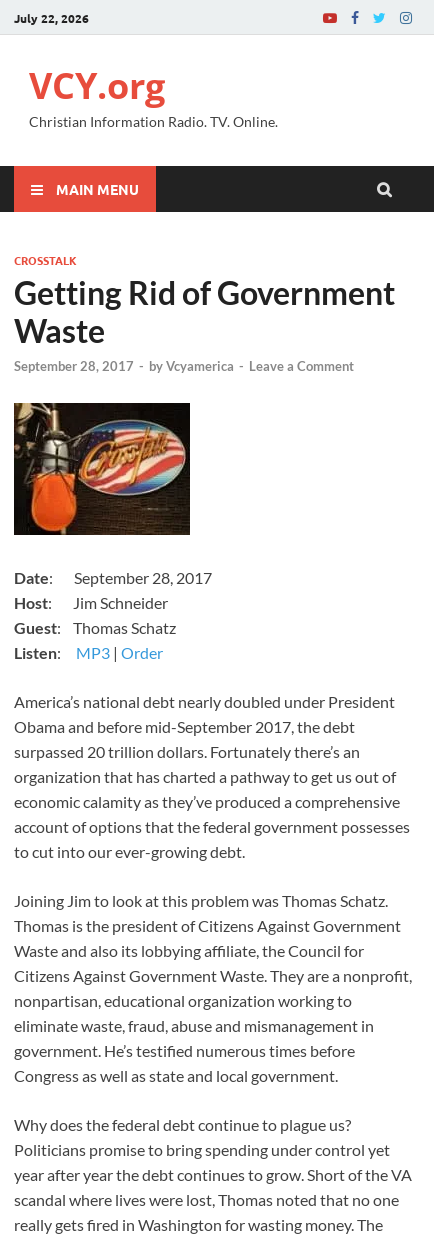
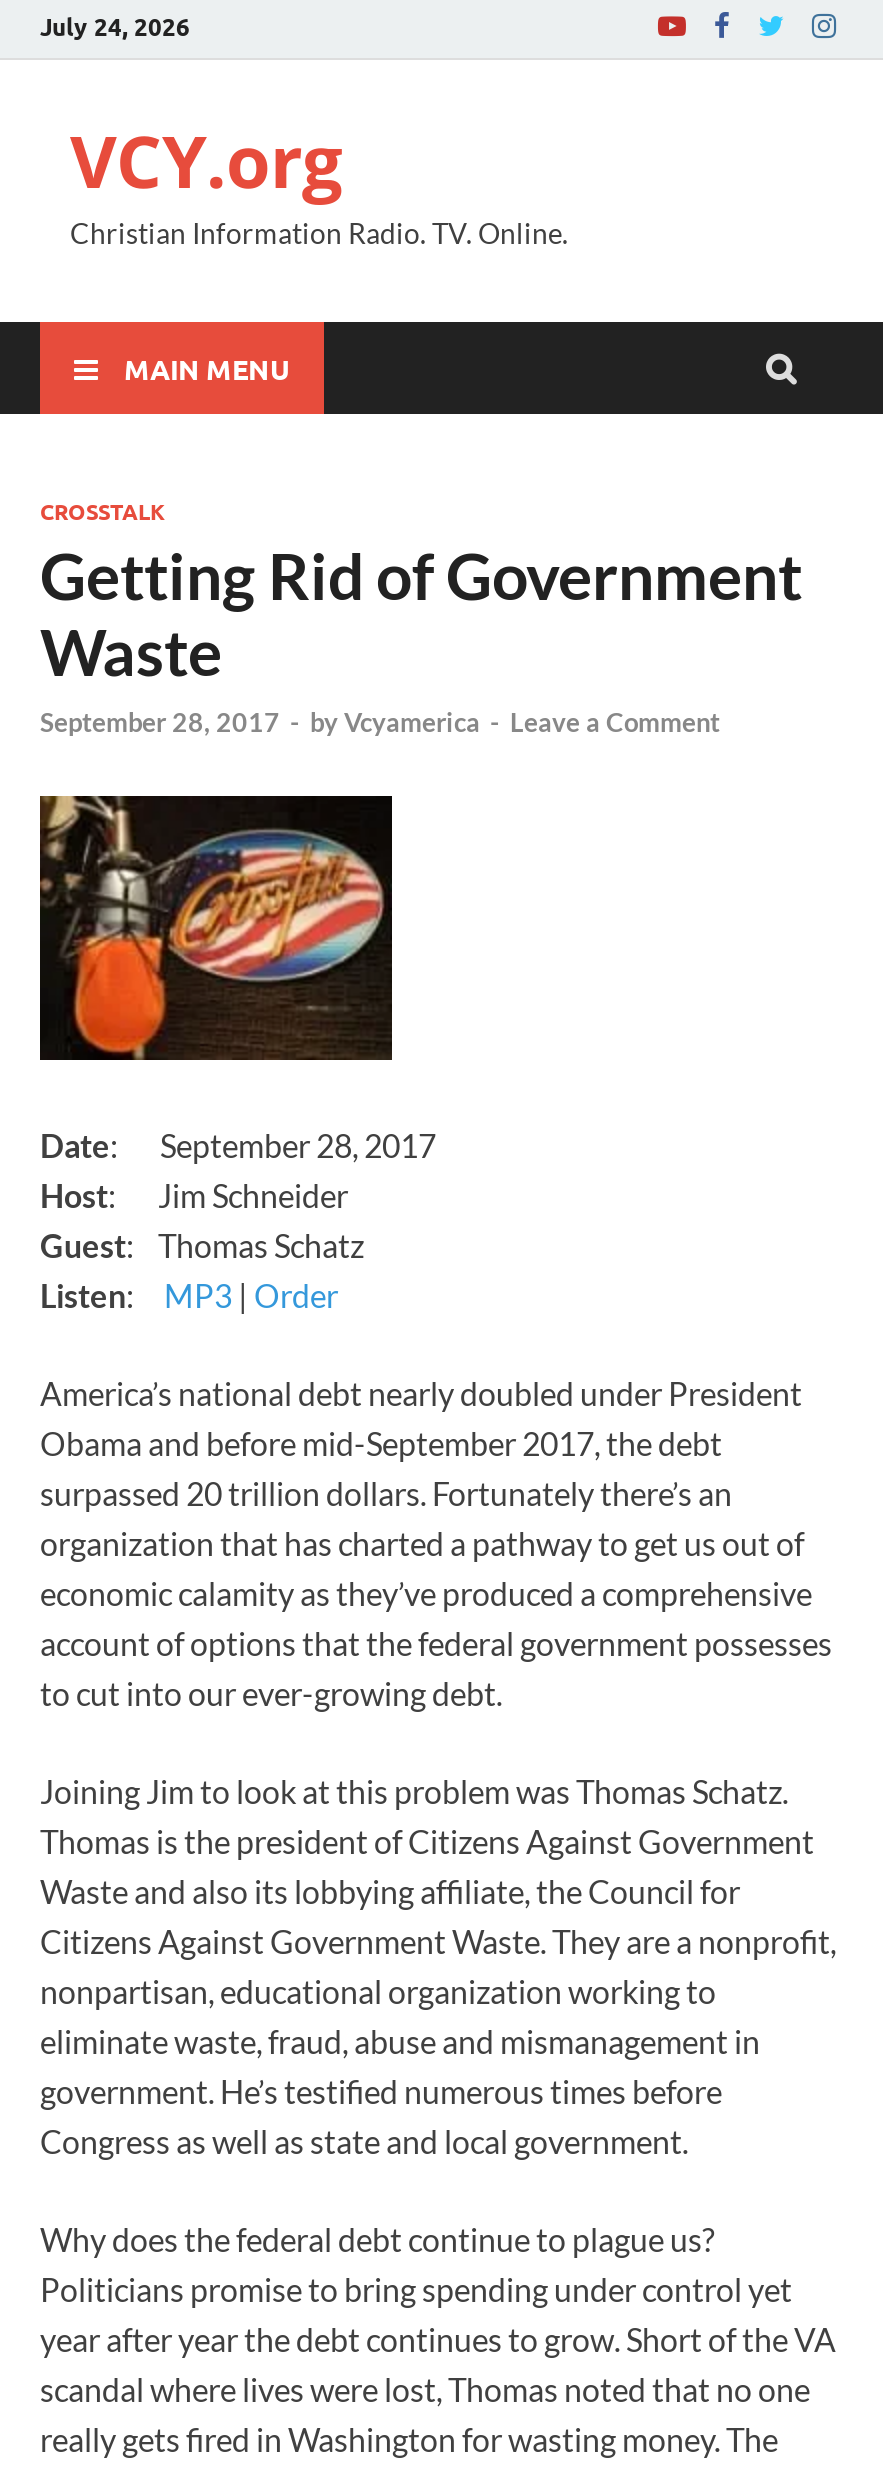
- July 22, 2026
+ July 24, 2026
